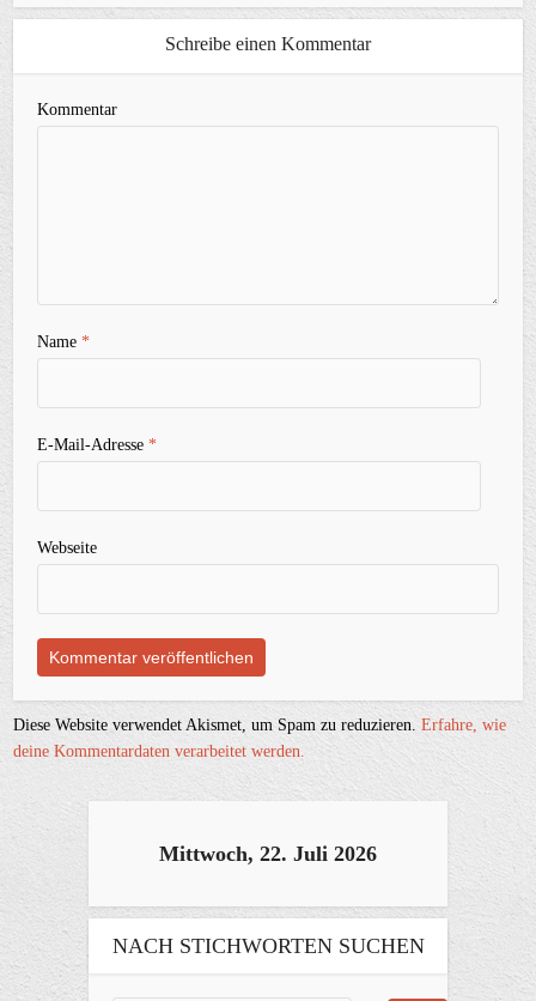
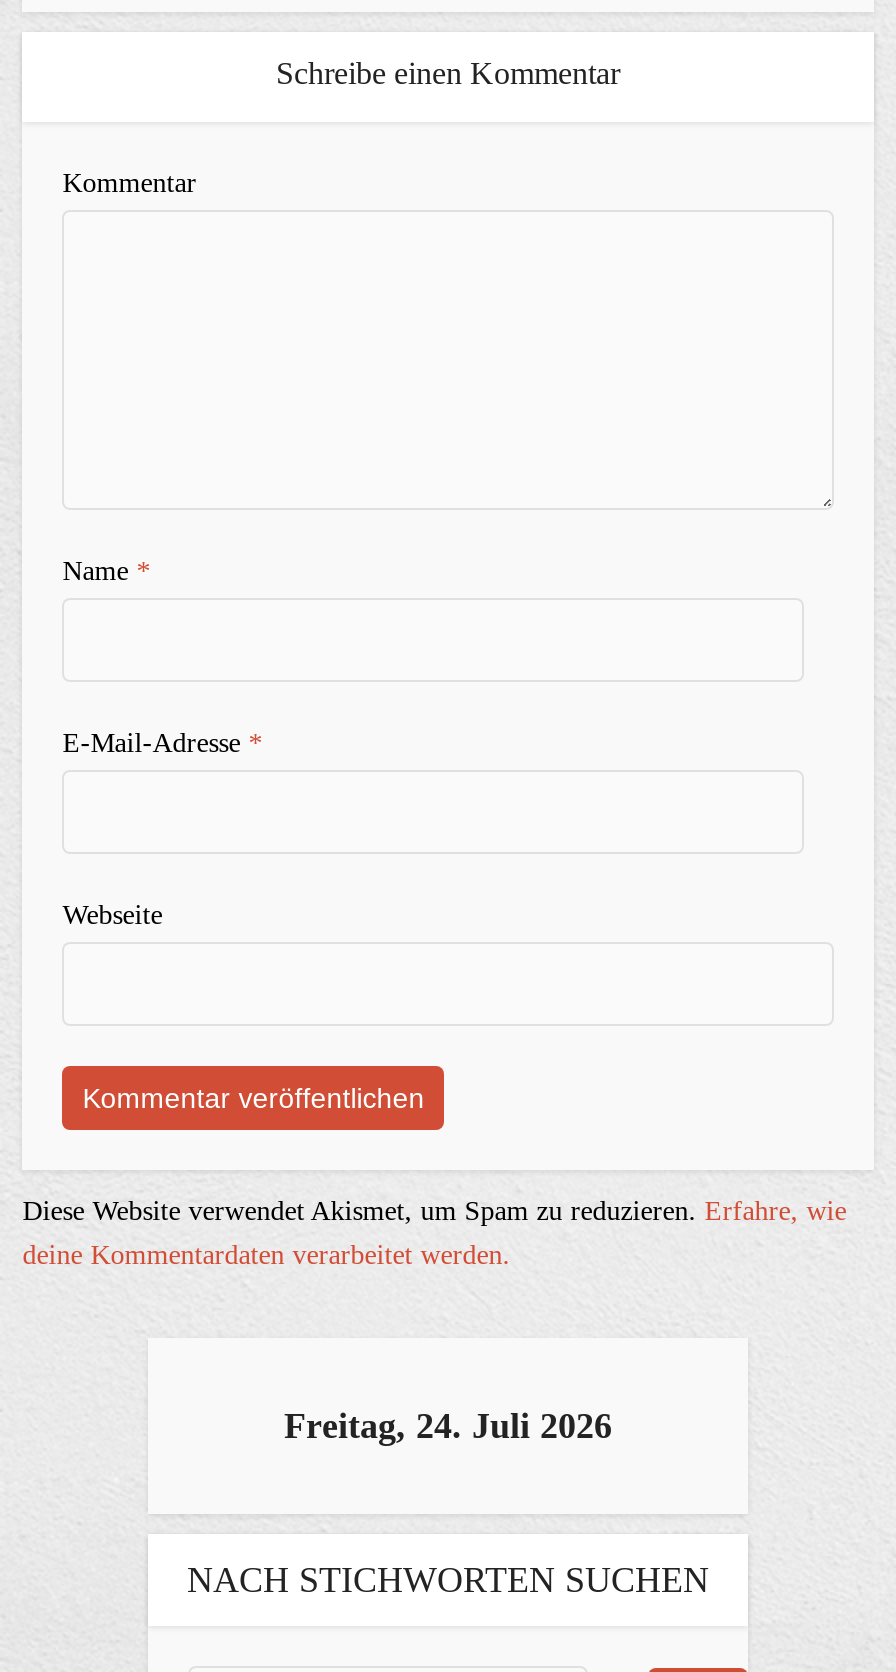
- Mittwoch, 22. Juli 2026
+ Freitag, 24. Juli 2026
